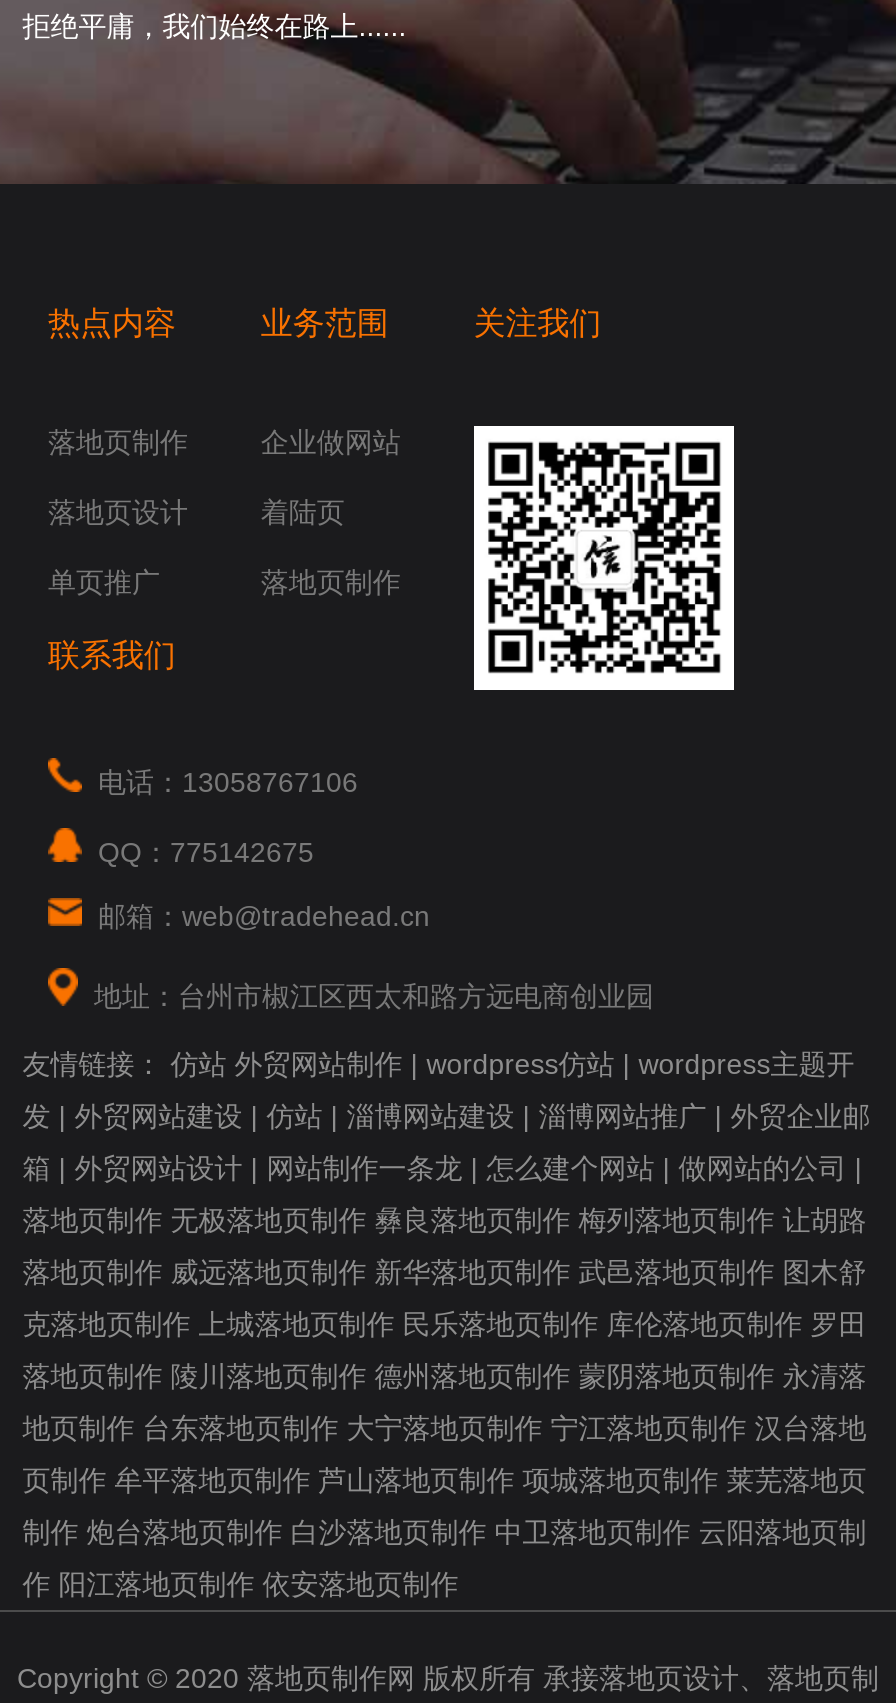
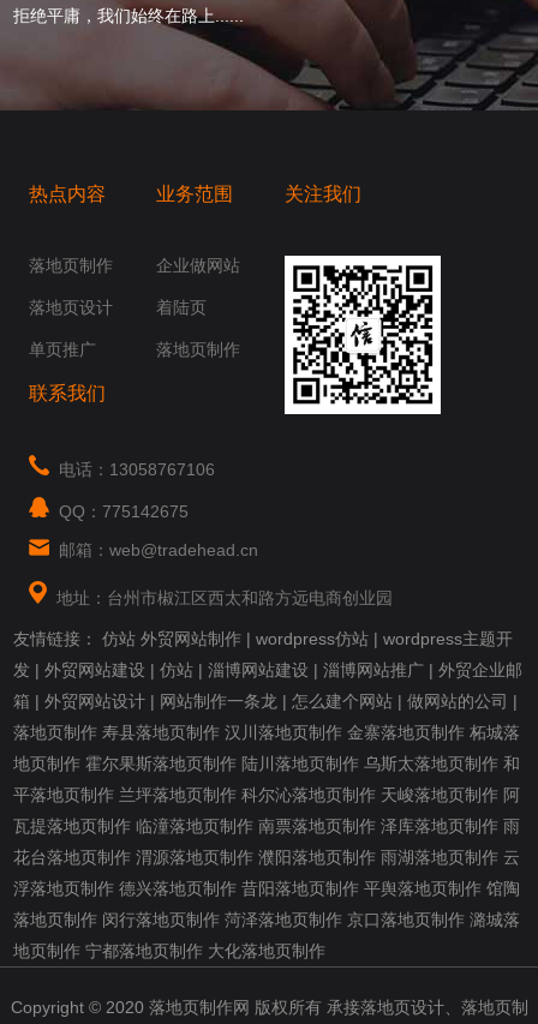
- 落地页制作 无极落地页制作 彝良落地页制作 梅列落地页制作 让胡路
+ 落地页制作 寿县落地页制作 汉川落地页制作 金寨落地页制作 柘城落

- 落地页制作 威远落地页制作 新华落地页制作 武邑落地页制作 图木舒
+ 地页制作 霍尔果斯落地页制作 陆川落地页制作 乌斯太落地页制作 和

- 克落地页制作 上城落地页制作 民乐落地页制作 库伦落地页制作 罗田
+ 平落地页制作 兰坪落地页制作 科尔沁落地页制作 天峻落地页制作 阿

- 落地页制作 陵川落地页制作 德州落地页制作 蒙阴落地页制作 永清落
+ 瓦提落地页制作 临潼落地页制作 南票落地页制作 泽库落地页制作 雨

- 地页制作 台东落地页制作 大宁落地页制作 宁江落地页制作 汉台落地
+ 花台落地页制作 渭源落地页制作 濮阳落地页制作 雨湖落地页制作 云

- 页制作 牟平落地页制作 芦山落地页制作 项城落地页制作 莱芜落地页
+ 浮落地页制作 德兴落地页制作 昔阳落地页制作 平舆落地页制作 馆陶

- 制作 炮台落地页制作 白沙落地页制作 中卫落地页制作 云阳落地页制
+ 落地页制作 闵行落地页制作 菏泽落地页制作 京口落地页制作 潞城落

- 作 阳江落地页制作 依安落地页制作
+ 地页制作 宁都落地页制作 大化落地页制作
